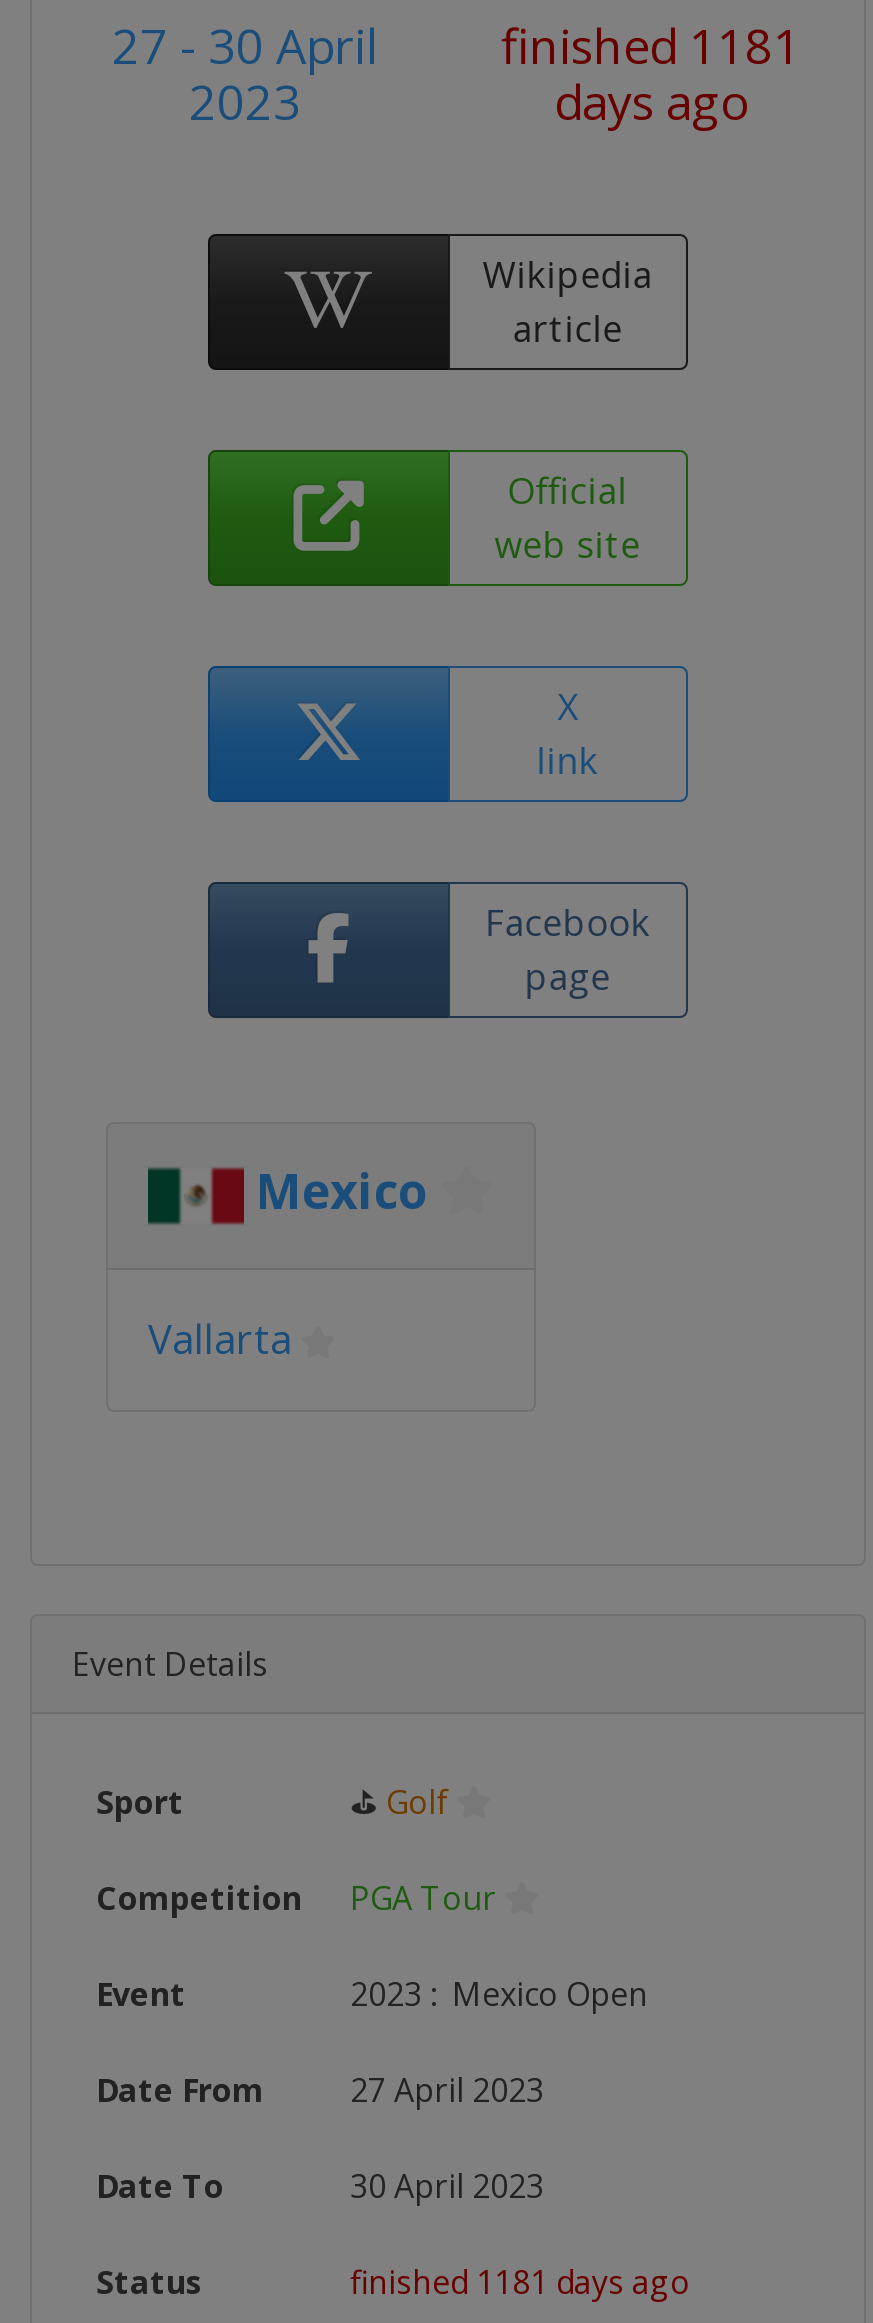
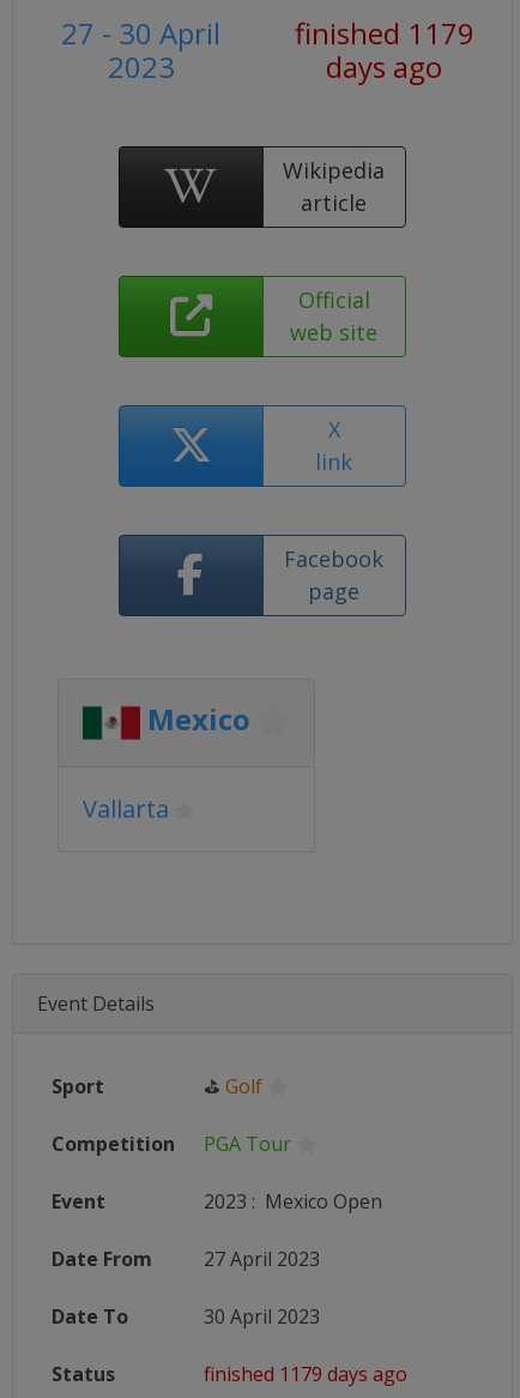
- 27 - 30 April finished 1181
+ 27 - 30 April finished 1179

- finished 1181 days ago
+ finished 1179 days ago
